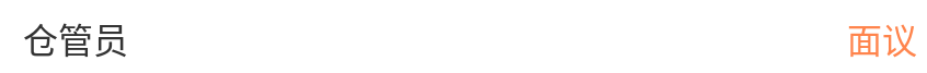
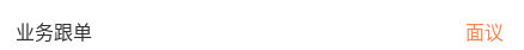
- 仓管员
+ 业务跟单
